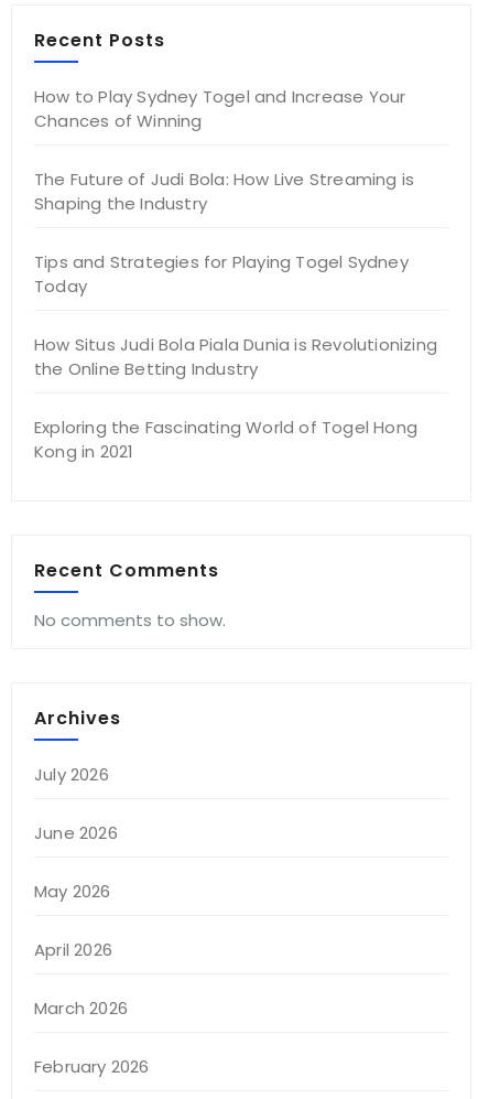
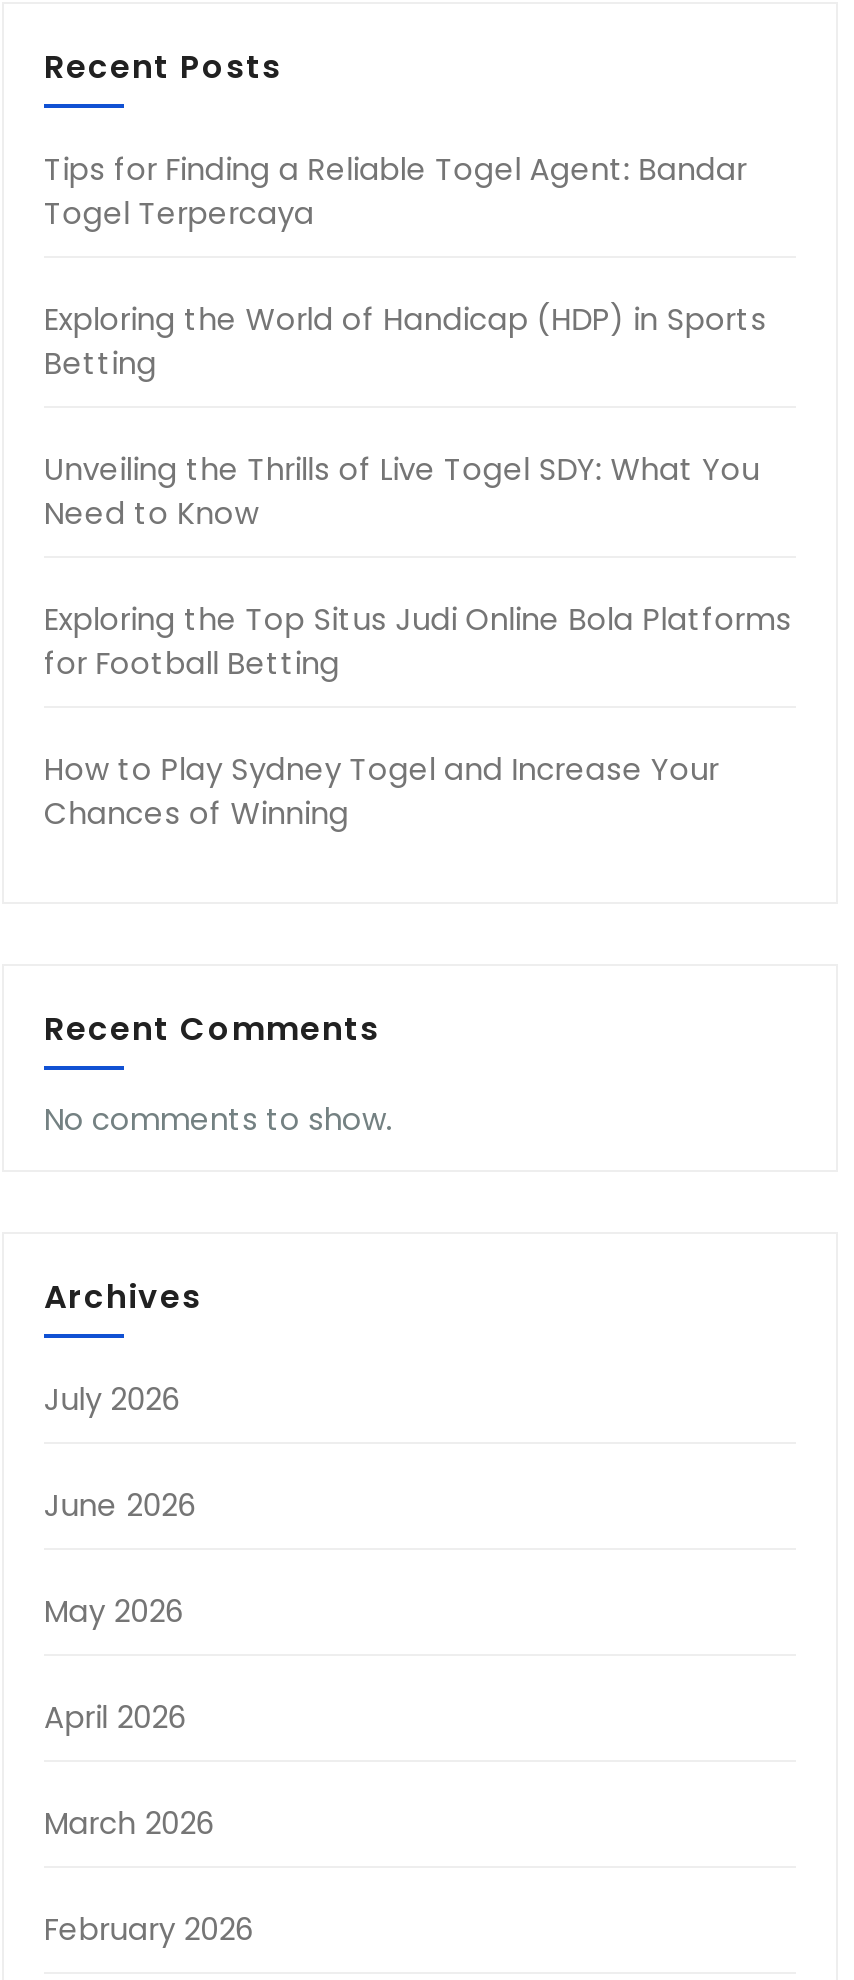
+ Tips for Finding a Reliable Togel Agent: Bandar
+ Togel Terpercaya
+ Exploring the World of Handicap (HDP) in Sports
+ Betting
+ Unveiling the Thrills of Live Togel SDY: What You
+ Need to Know
+ Exploring the Top Situs Judi Online Bola Platforms
+ for Football Betting

moved down: How to Play Sydney Togel and Increase Your | Chances of Winning

- The Future of Judi Bola: How Live Streaming is
- Shaping the Industry
- Tips and Strategies for Playing Togel Sydney
- Today
- How Situs Judi Bola Piala Dunia is Revolutionizing
- the Online Betting Industry
- Exploring the Fascinating World of Togel Hong
- Kong in 2021
